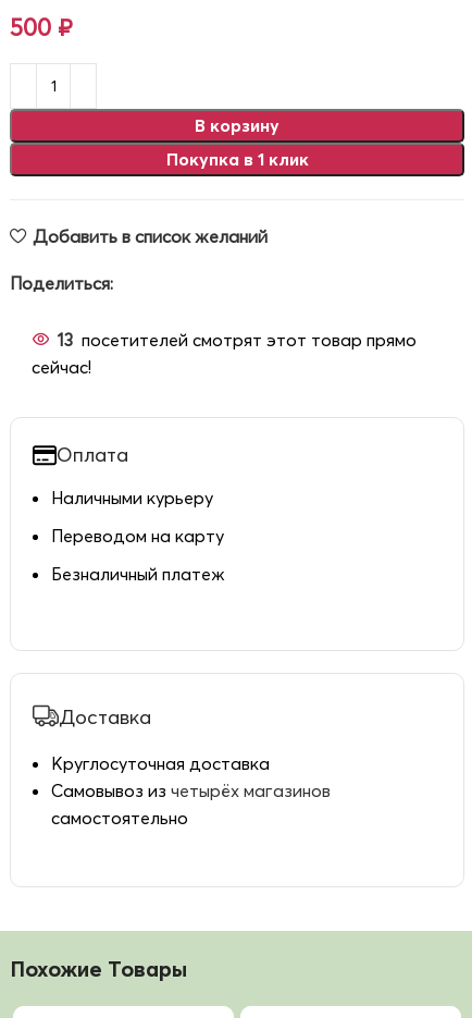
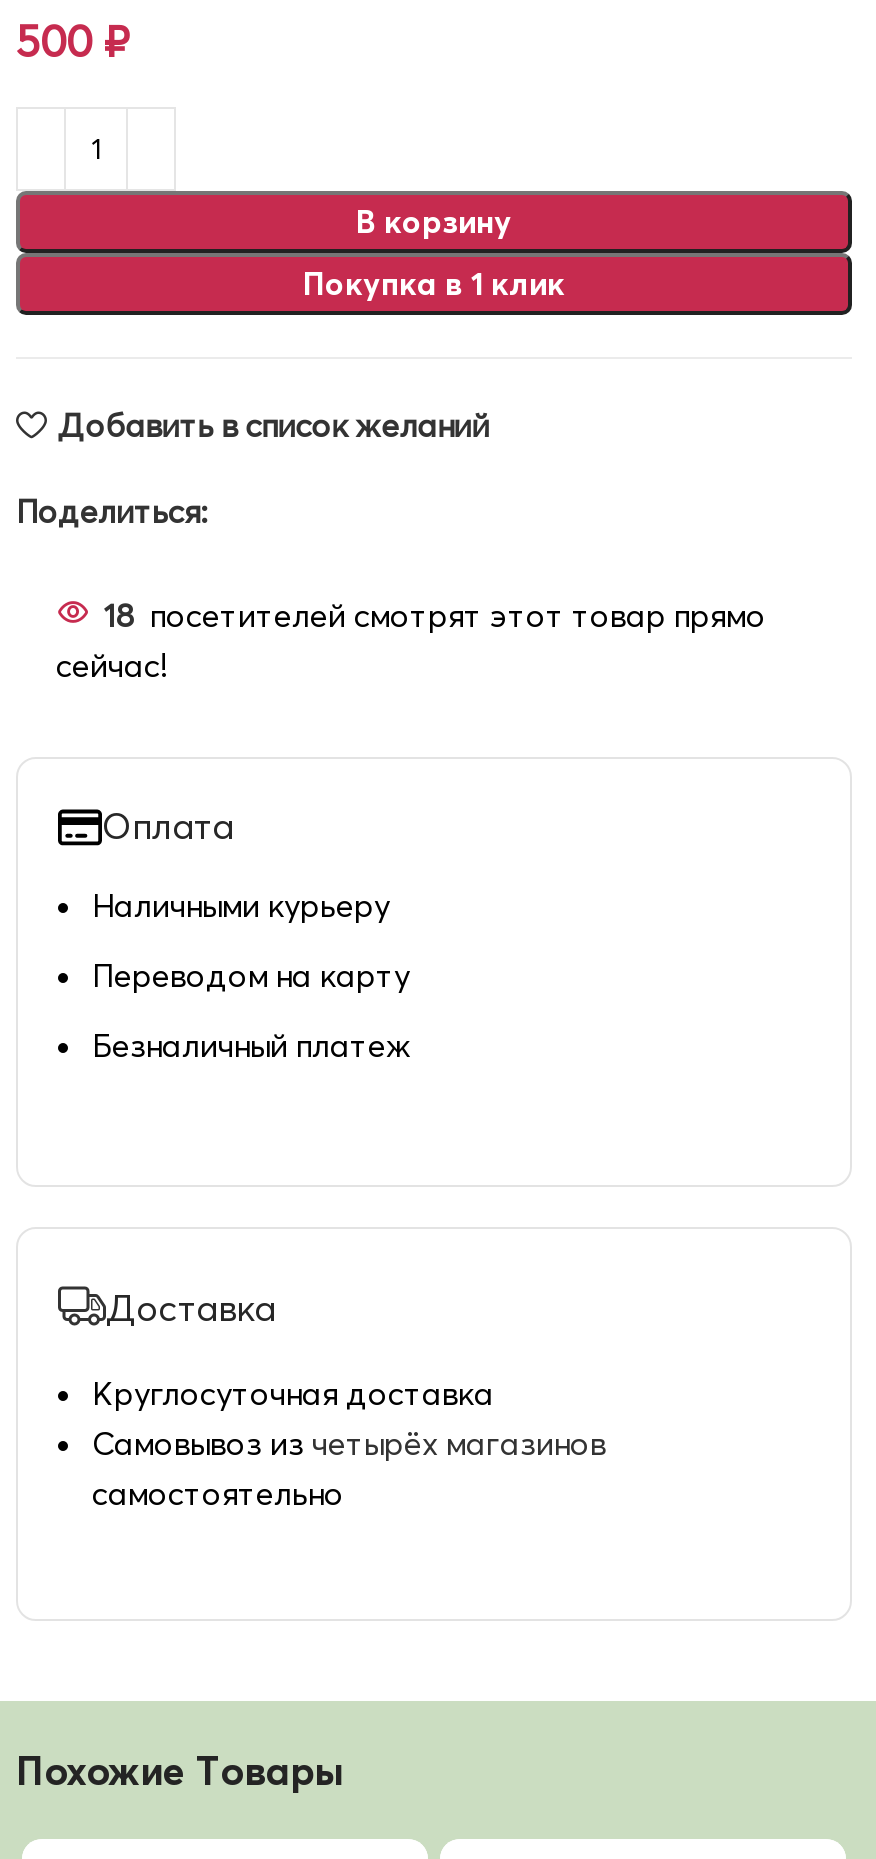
- 13 посетителей смотрят этот товар прямо
+ 18 посетителей смотрят этот товар прямо
